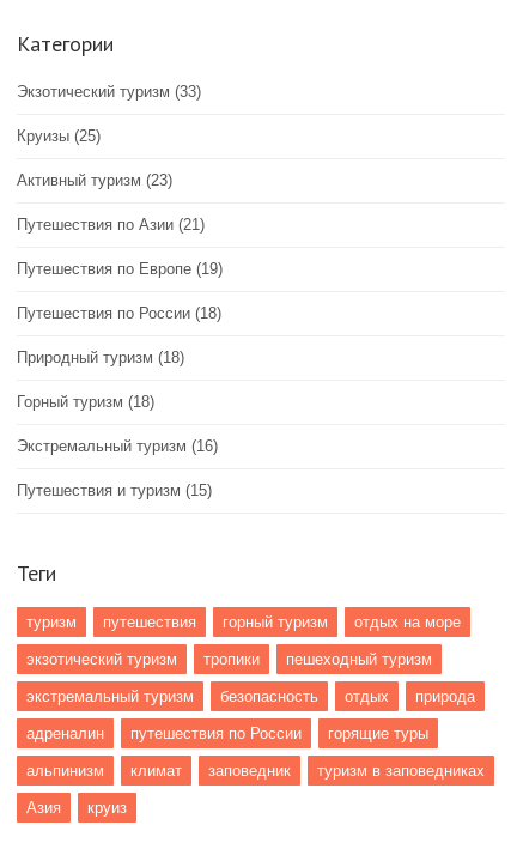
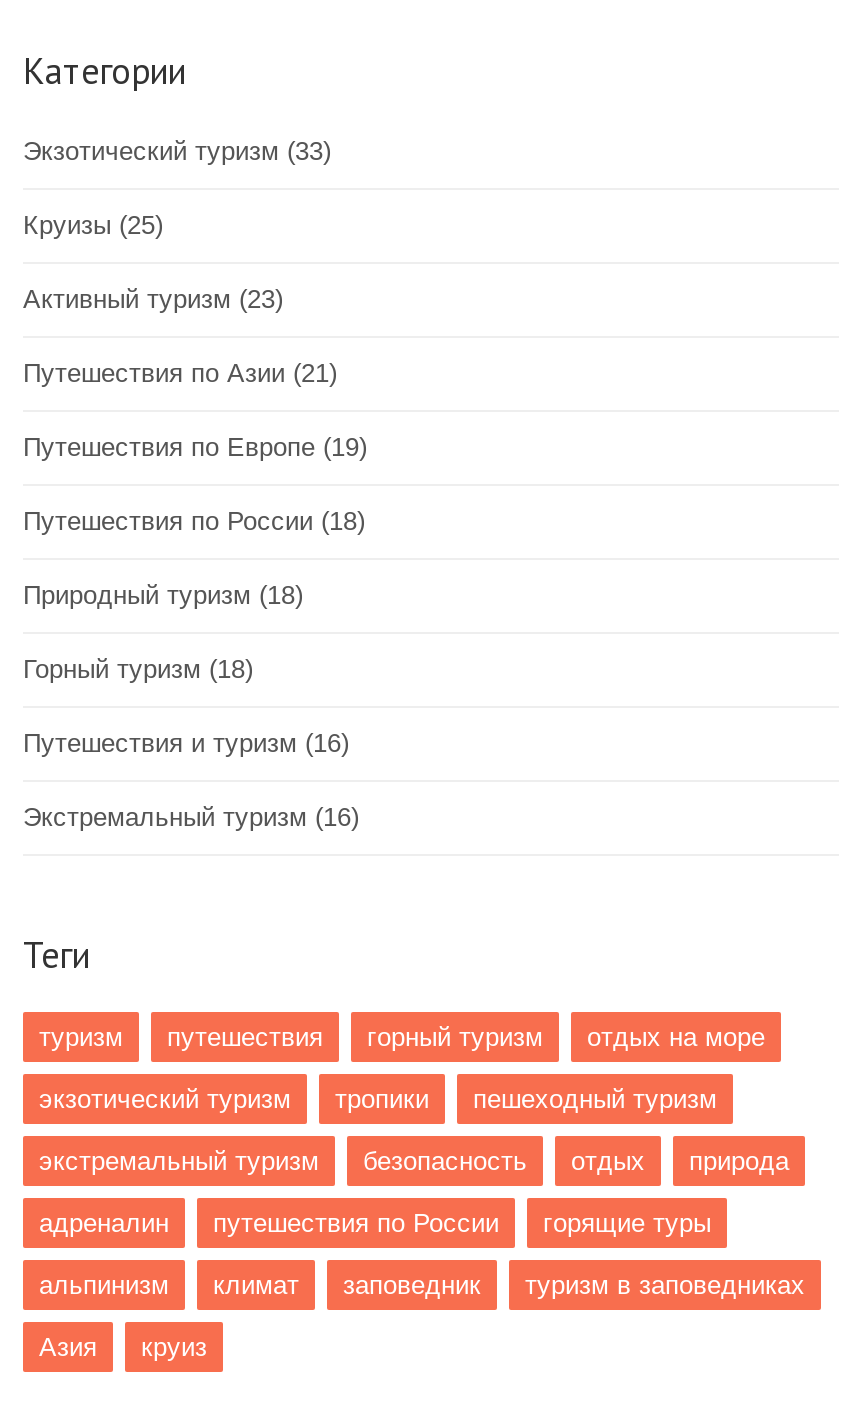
+ Путешествия и туризм (16)

moved down: Экстремальный туризм (16)

- Путешествия и туризм (15)
